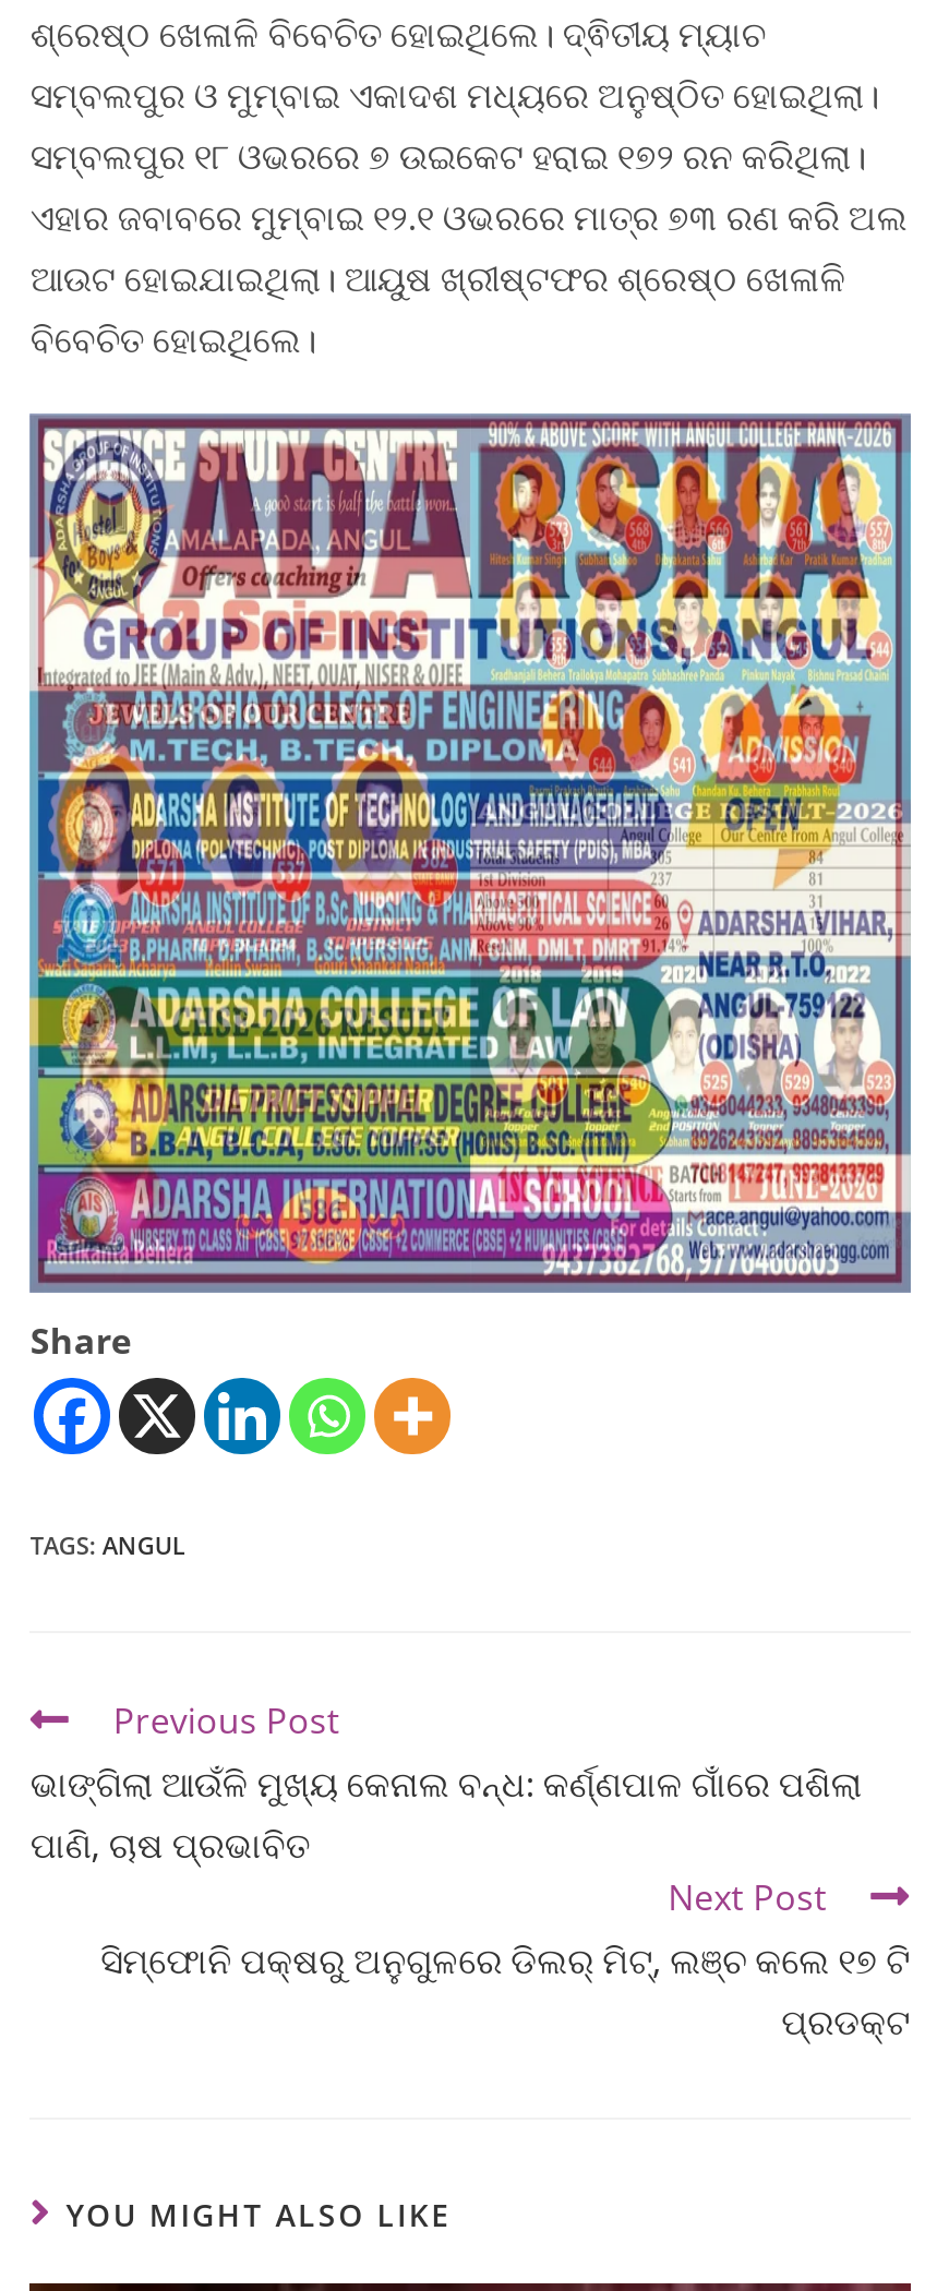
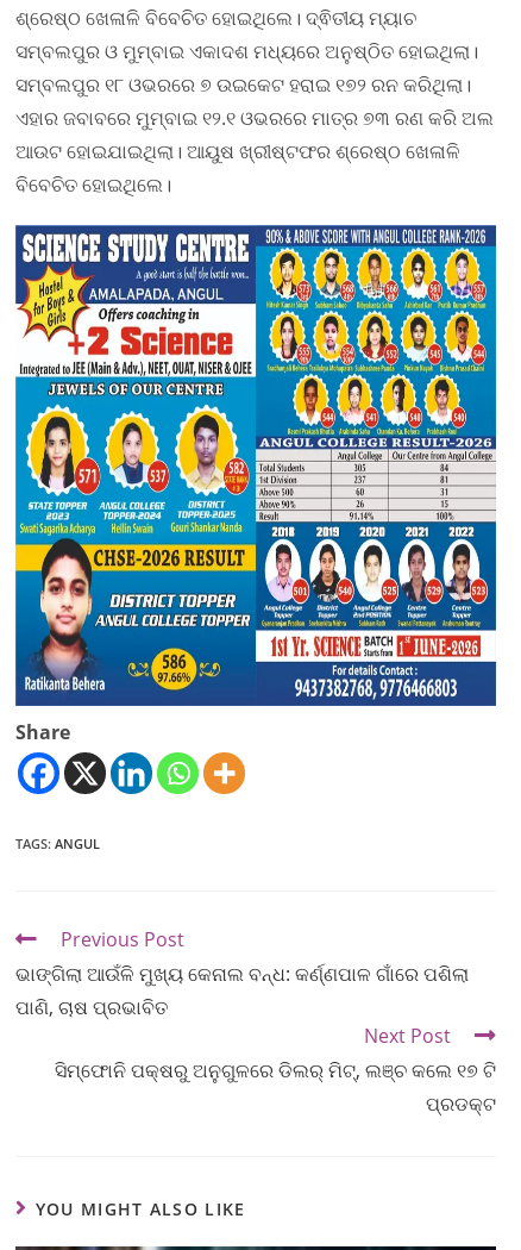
- [image]
+ [image]
